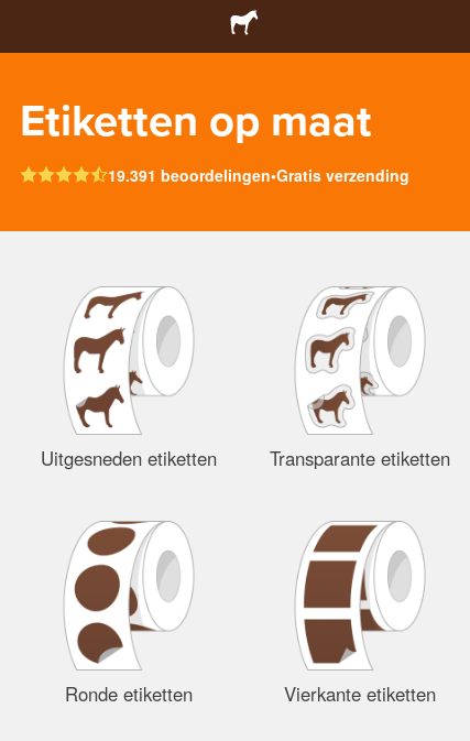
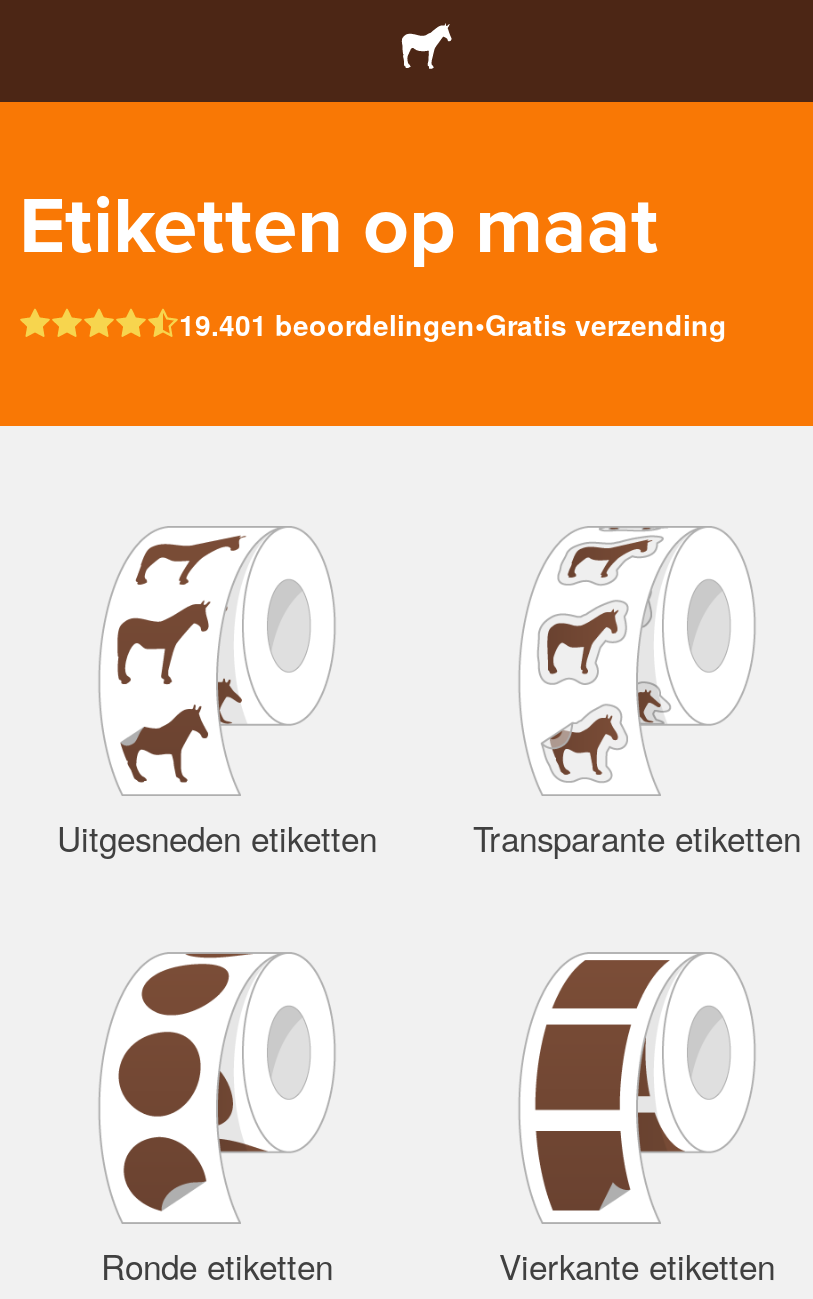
- 19.391 beoordelingen•Gratis verzending
+ 19.401 beoordelingen•Gratis verzending
